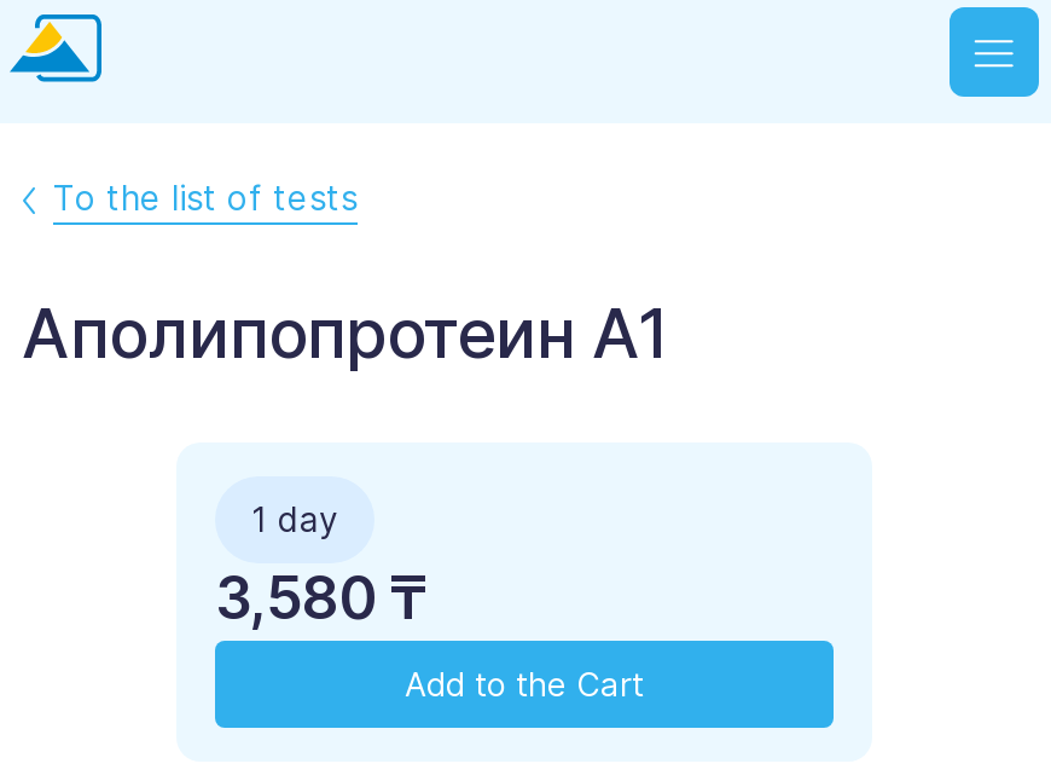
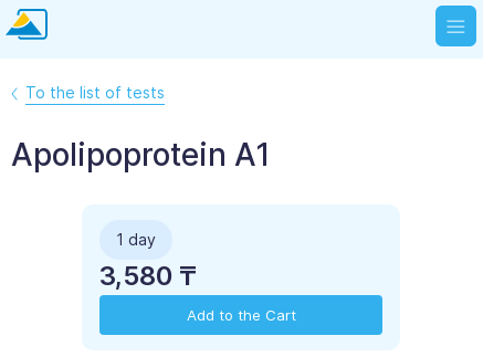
- Аполипопротеин А1
+ Apolipoprotein A1
